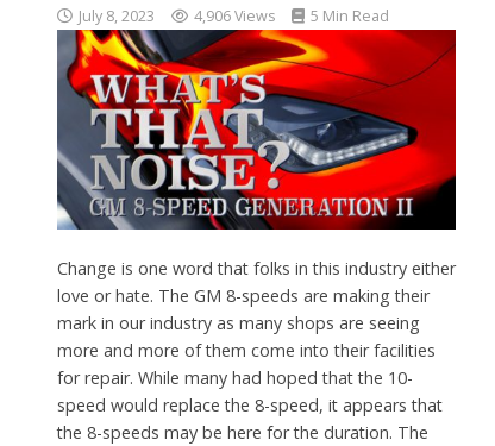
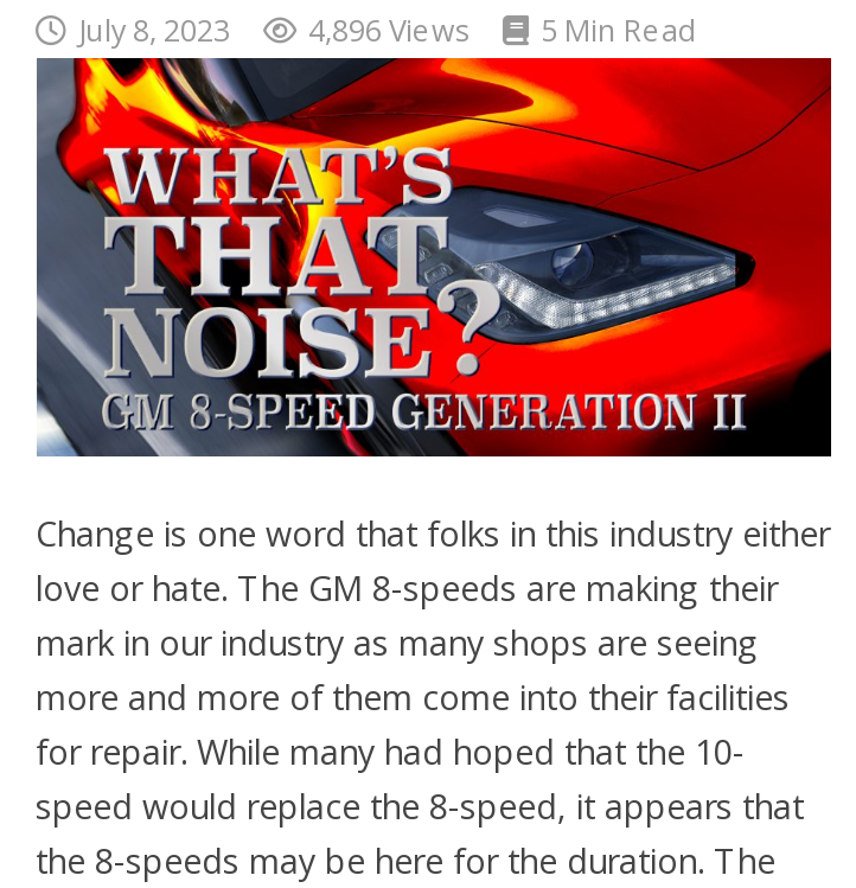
- July 8, 2023 4,906 Views 5 Min Read
+ July 8, 2023 4,896 Views 5 Min Read
